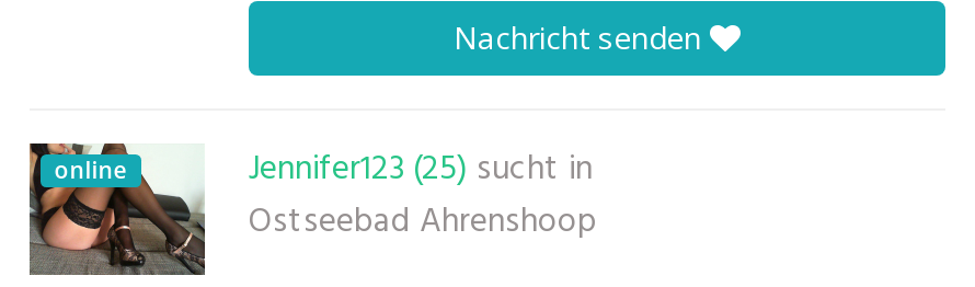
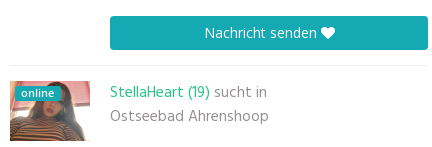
- [image]
- Jennifer123 (25) sucht in
+ [image]
+ StellaHeart (19) sucht in
